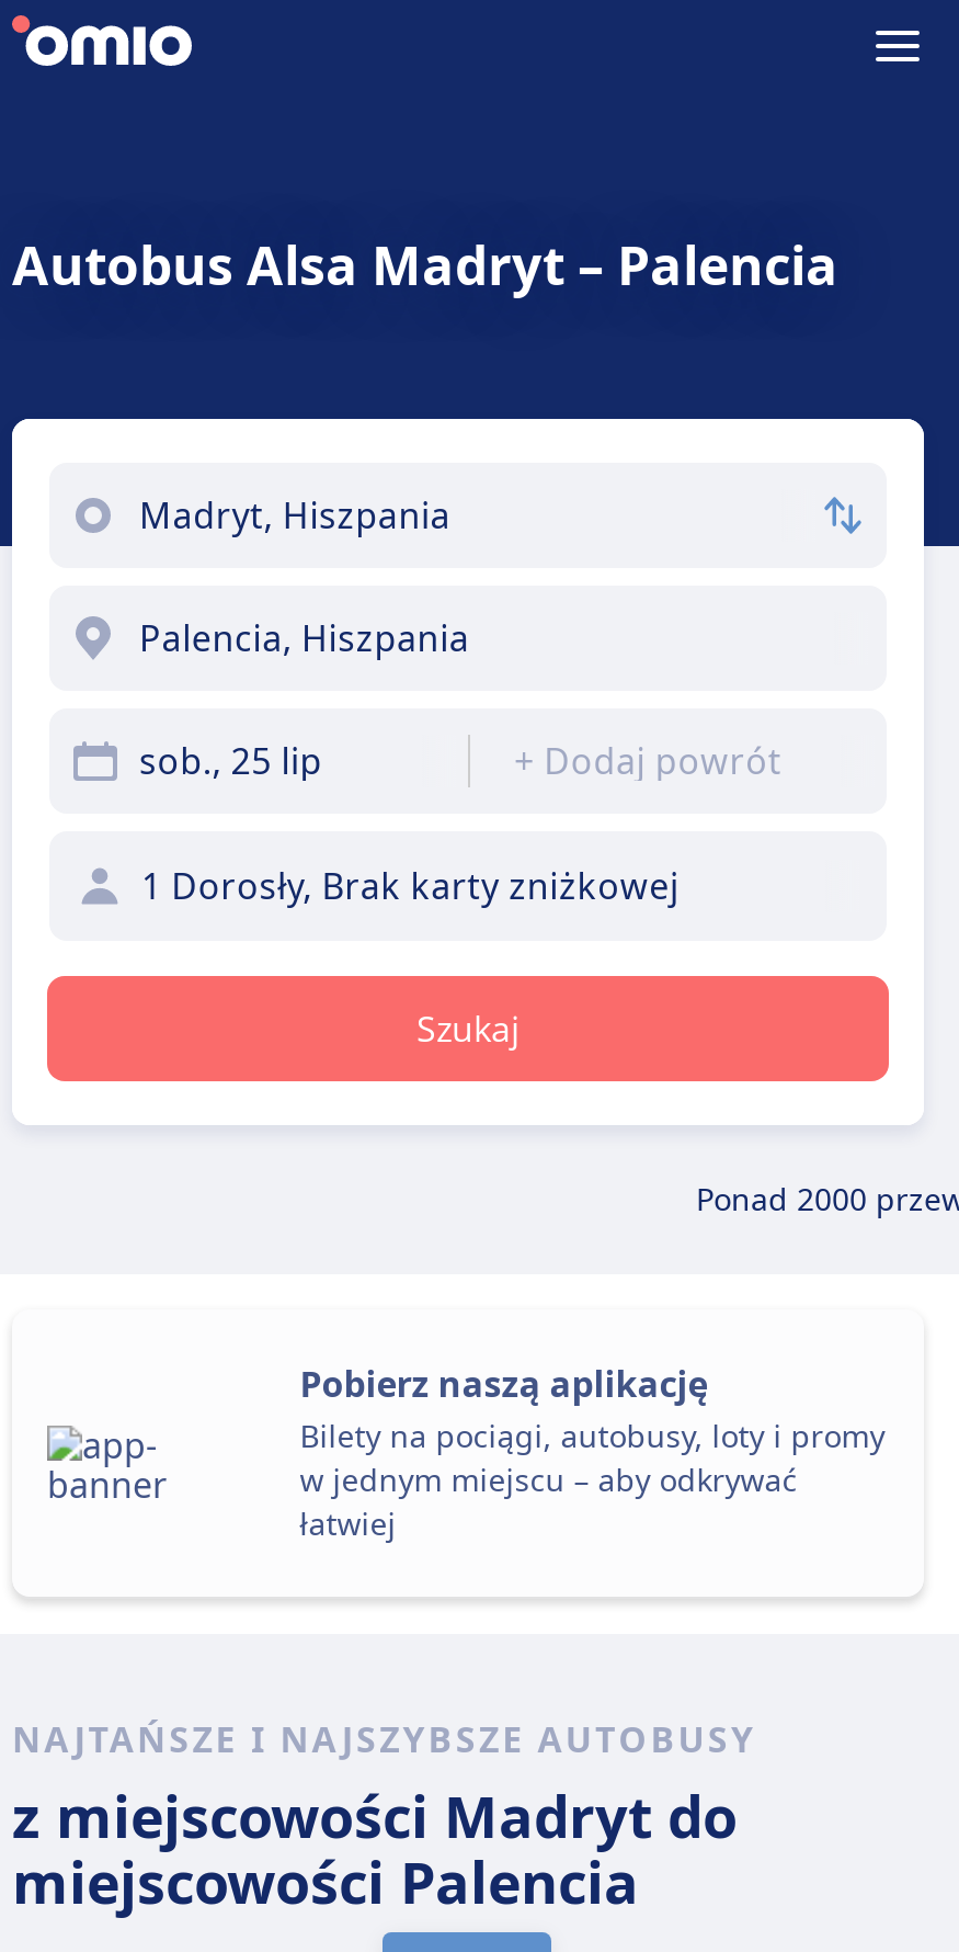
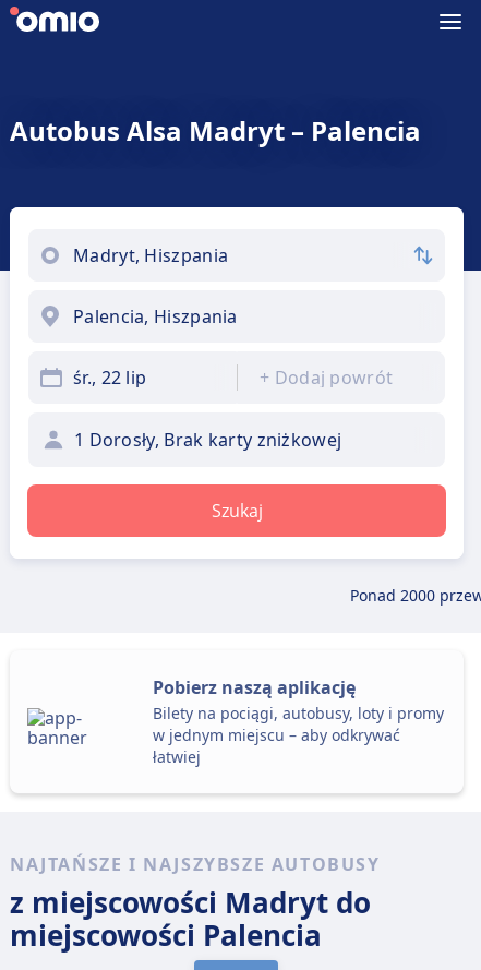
- sob., 25 lip
+ śr., 22 lip
